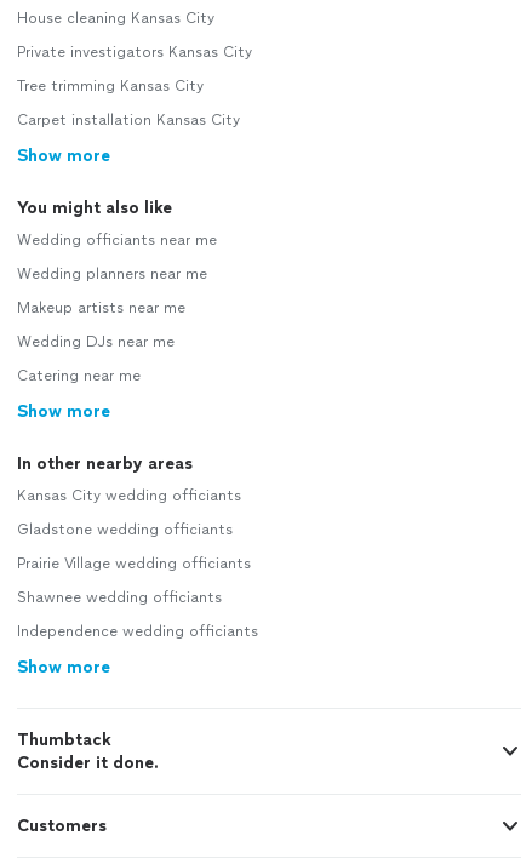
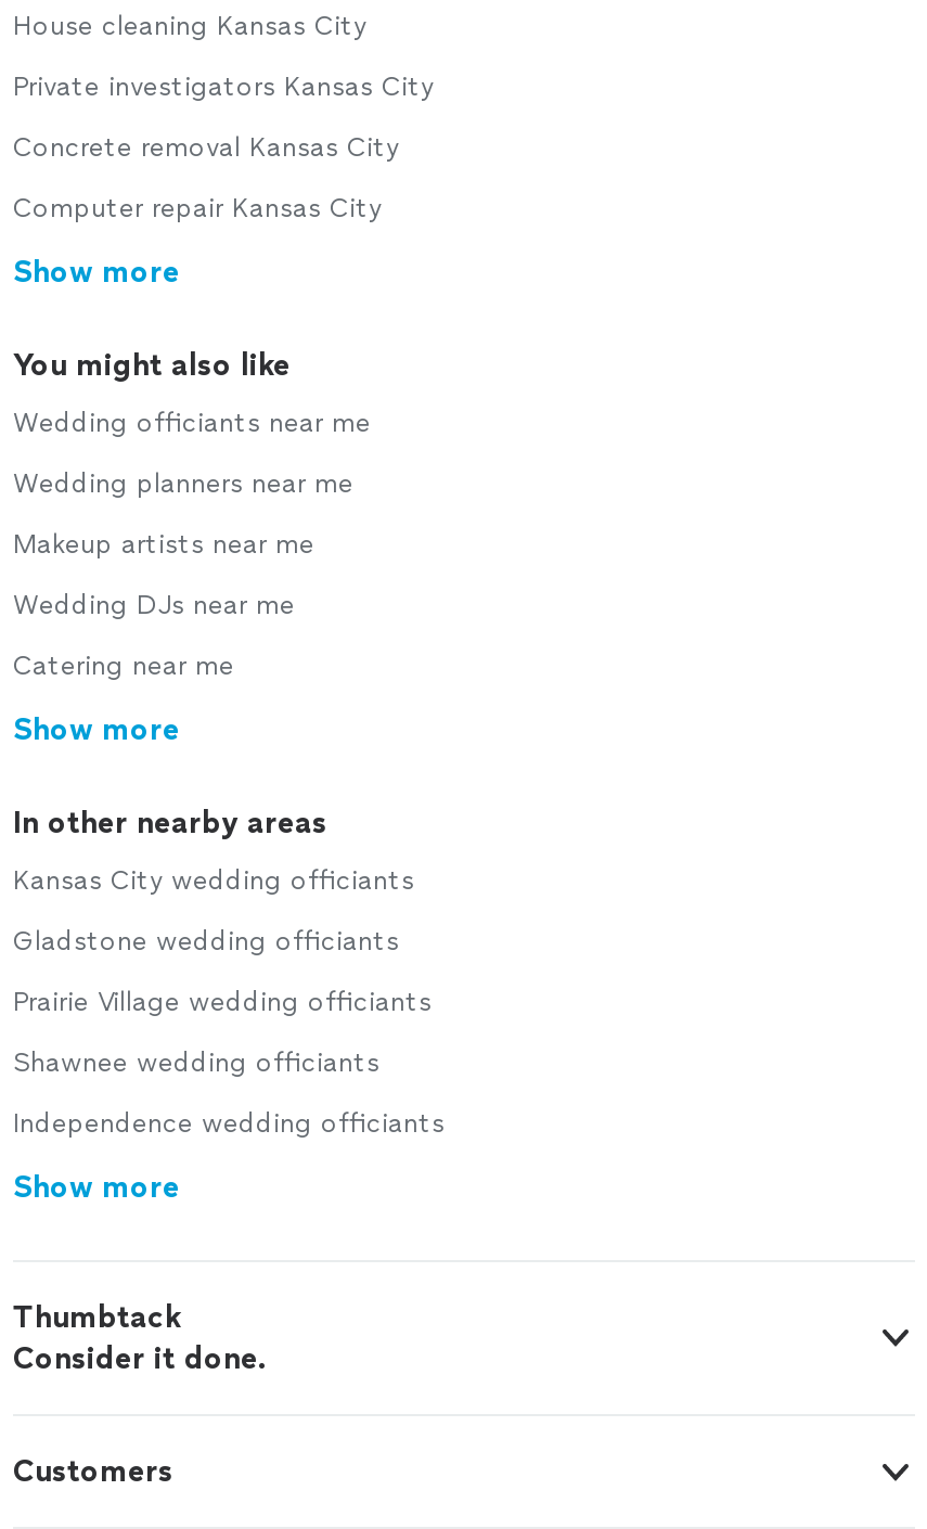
- Tree trimming Kansas City
+ Concrete removal Kansas City

- Carpet installation Kansas City
+ Computer repair Kansas City
